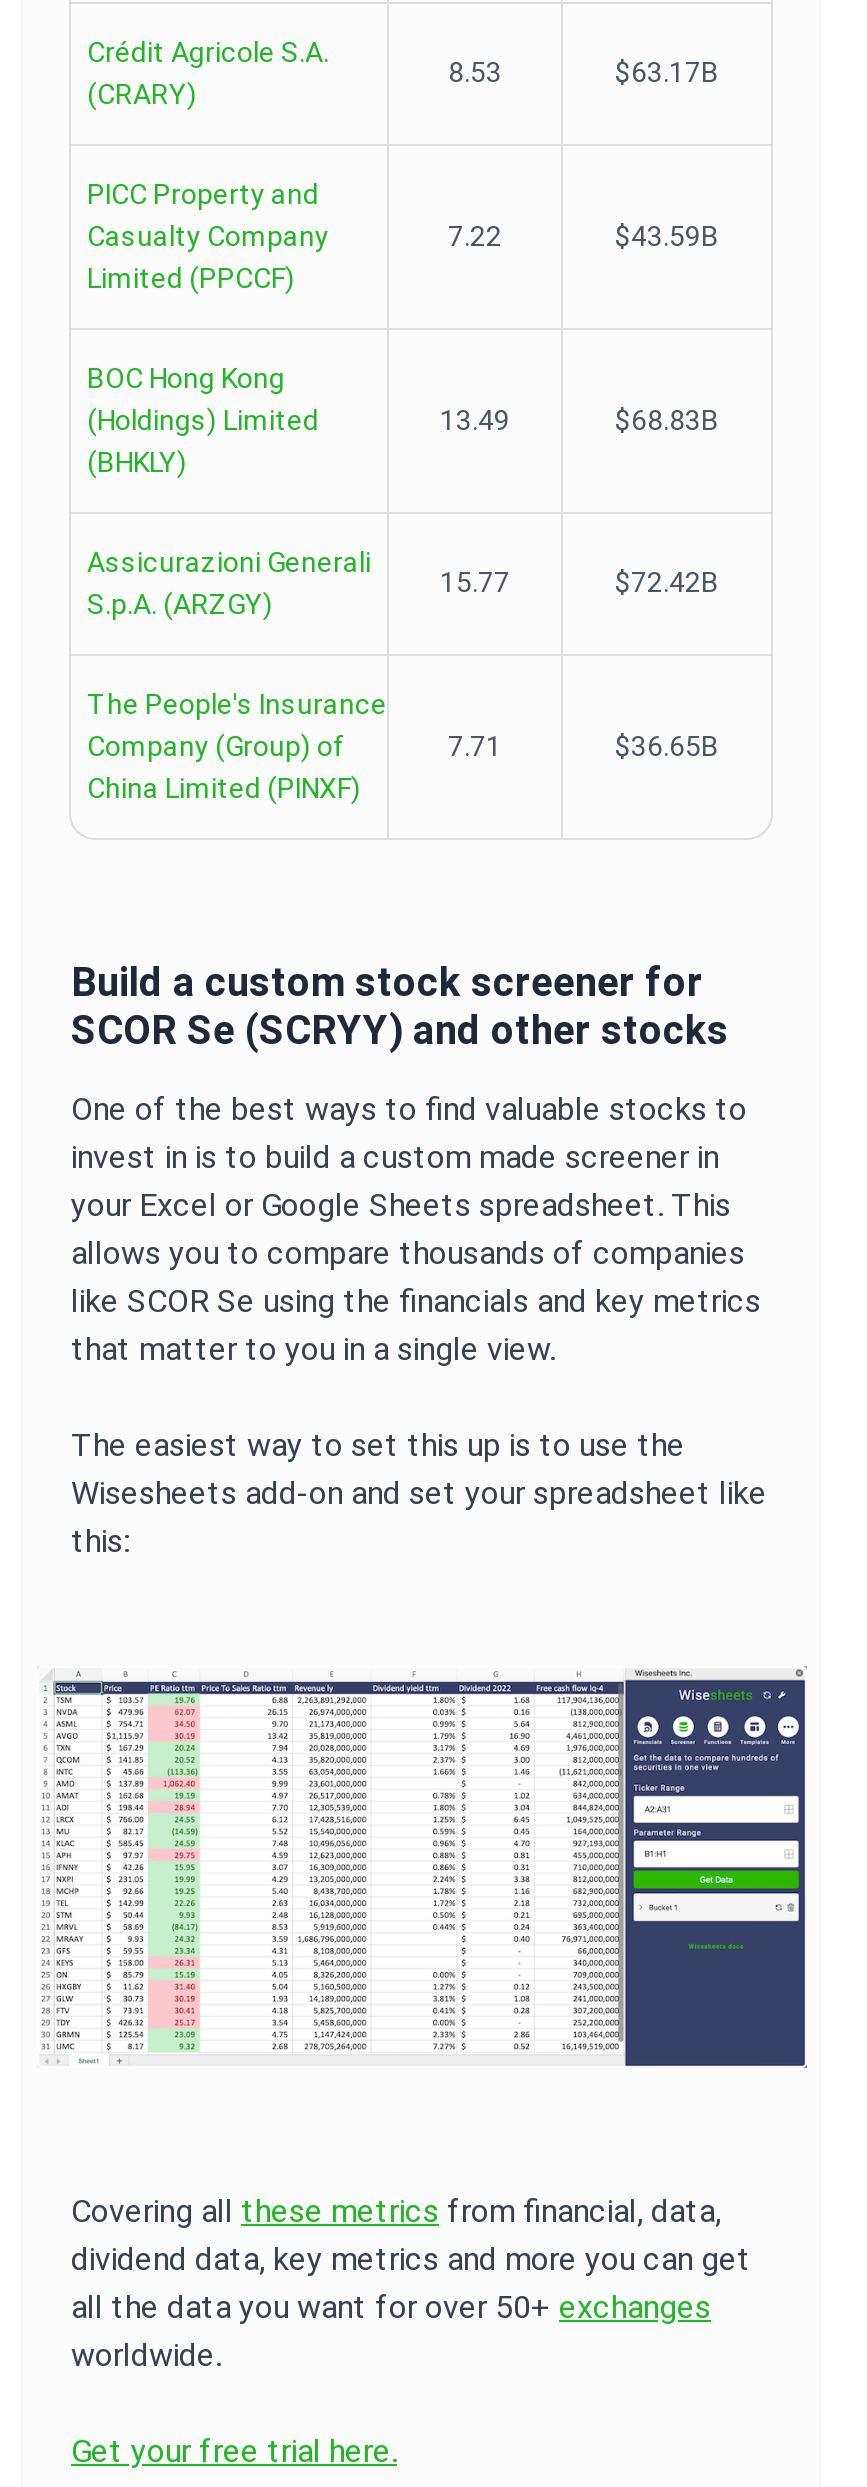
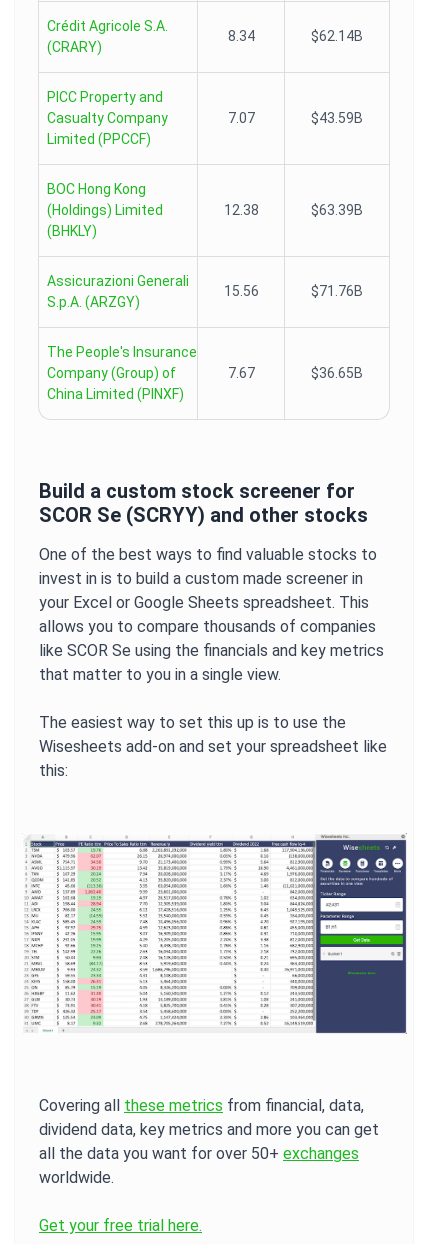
- 8.53
- $63.17B
+ 8.34
+ $62.14B

- 7.22
+ 7.07

- 13.49
- $68.83B
+ 12.38
+ $63.39B

- 15.77
- $72.42B
+ 15.56
+ $71.76B

- 7.71
+ 7.67
